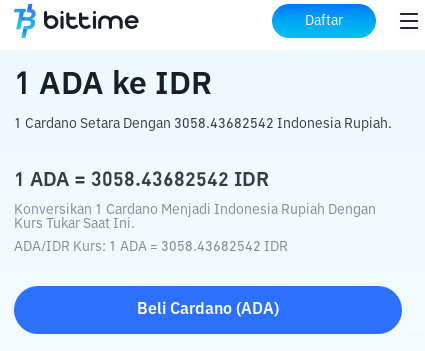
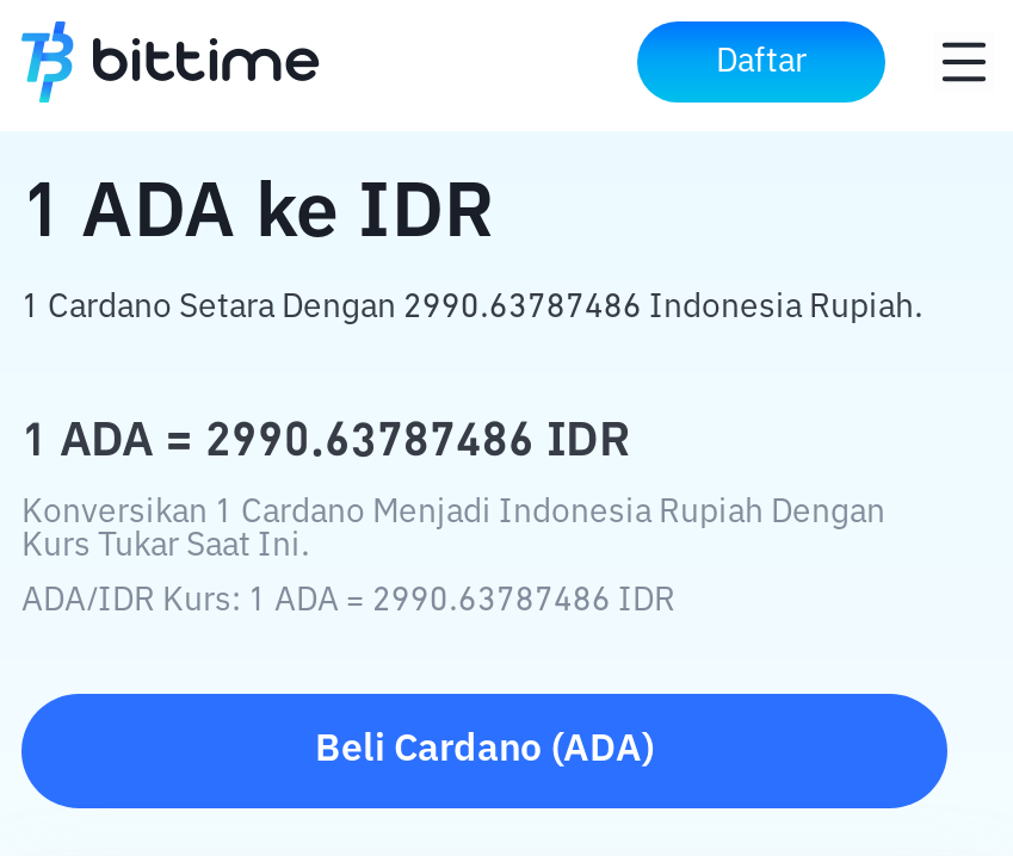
- 1 Cardano Setara Dengan 3058.43682542 Indonesia Rupiah.
+ 1 Cardano Setara Dengan 2990.63787486 Indonesia Rupiah.

- 1 ADA = 3058.43682542 IDR
+ 1 ADA = 2990.63787486 IDR

- ADA/IDR Kurs: 1 ADA = 3058.43682542 IDR
+ ADA/IDR Kurs: 1 ADA = 2990.63787486 IDR
